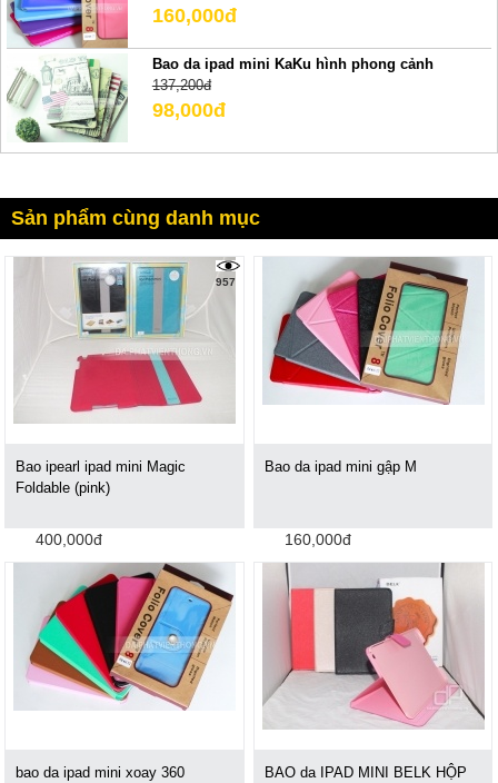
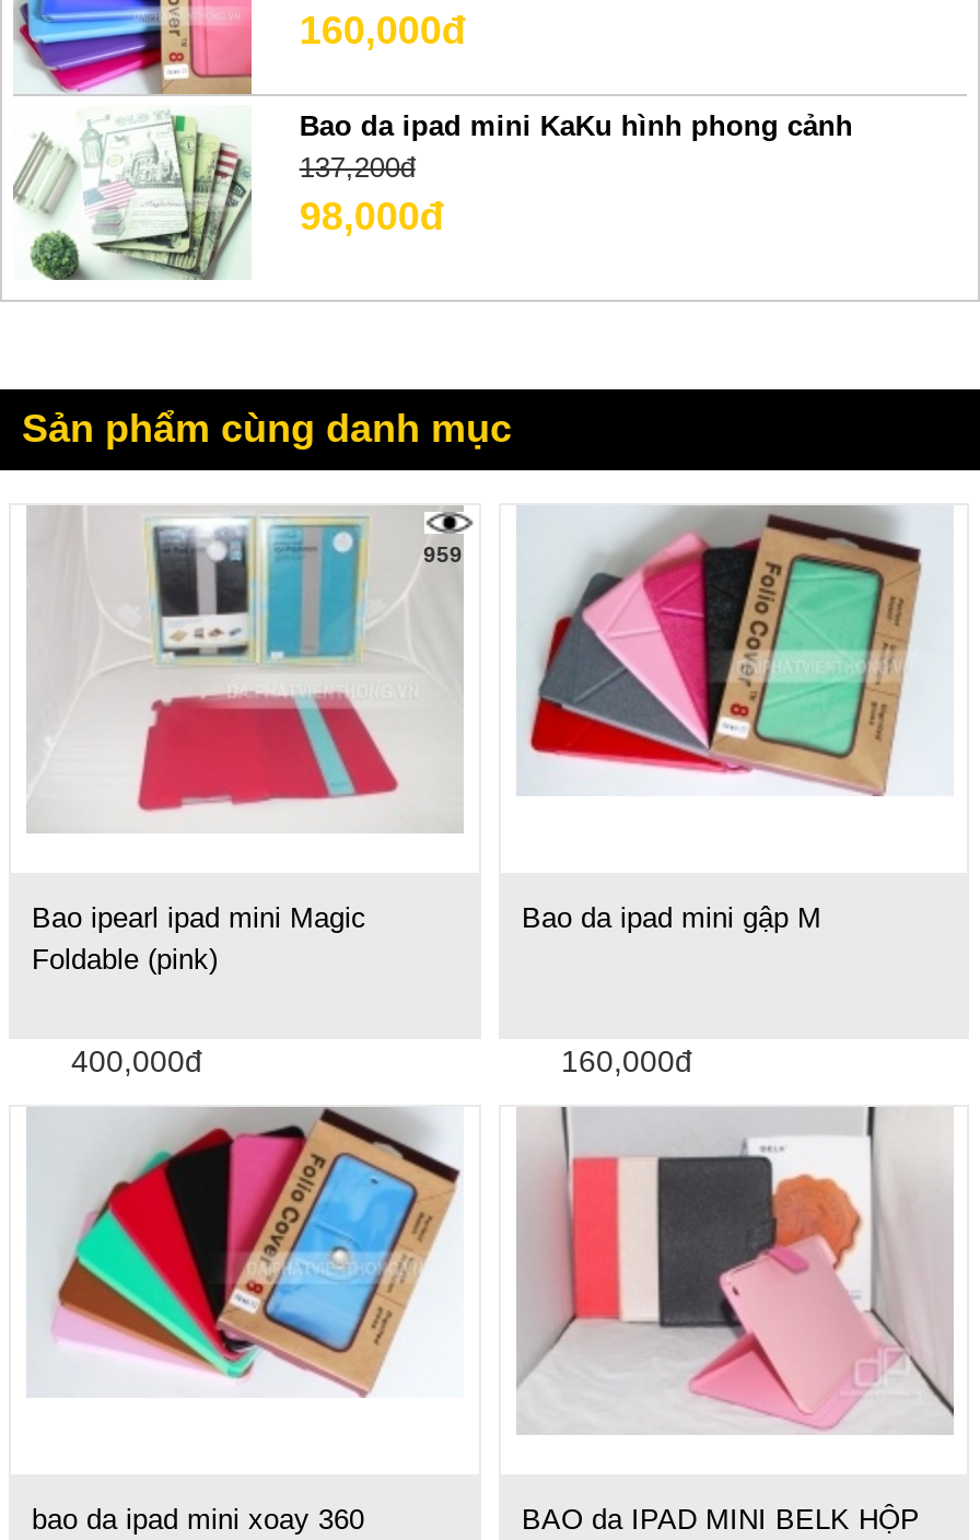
- 957
+ 959
